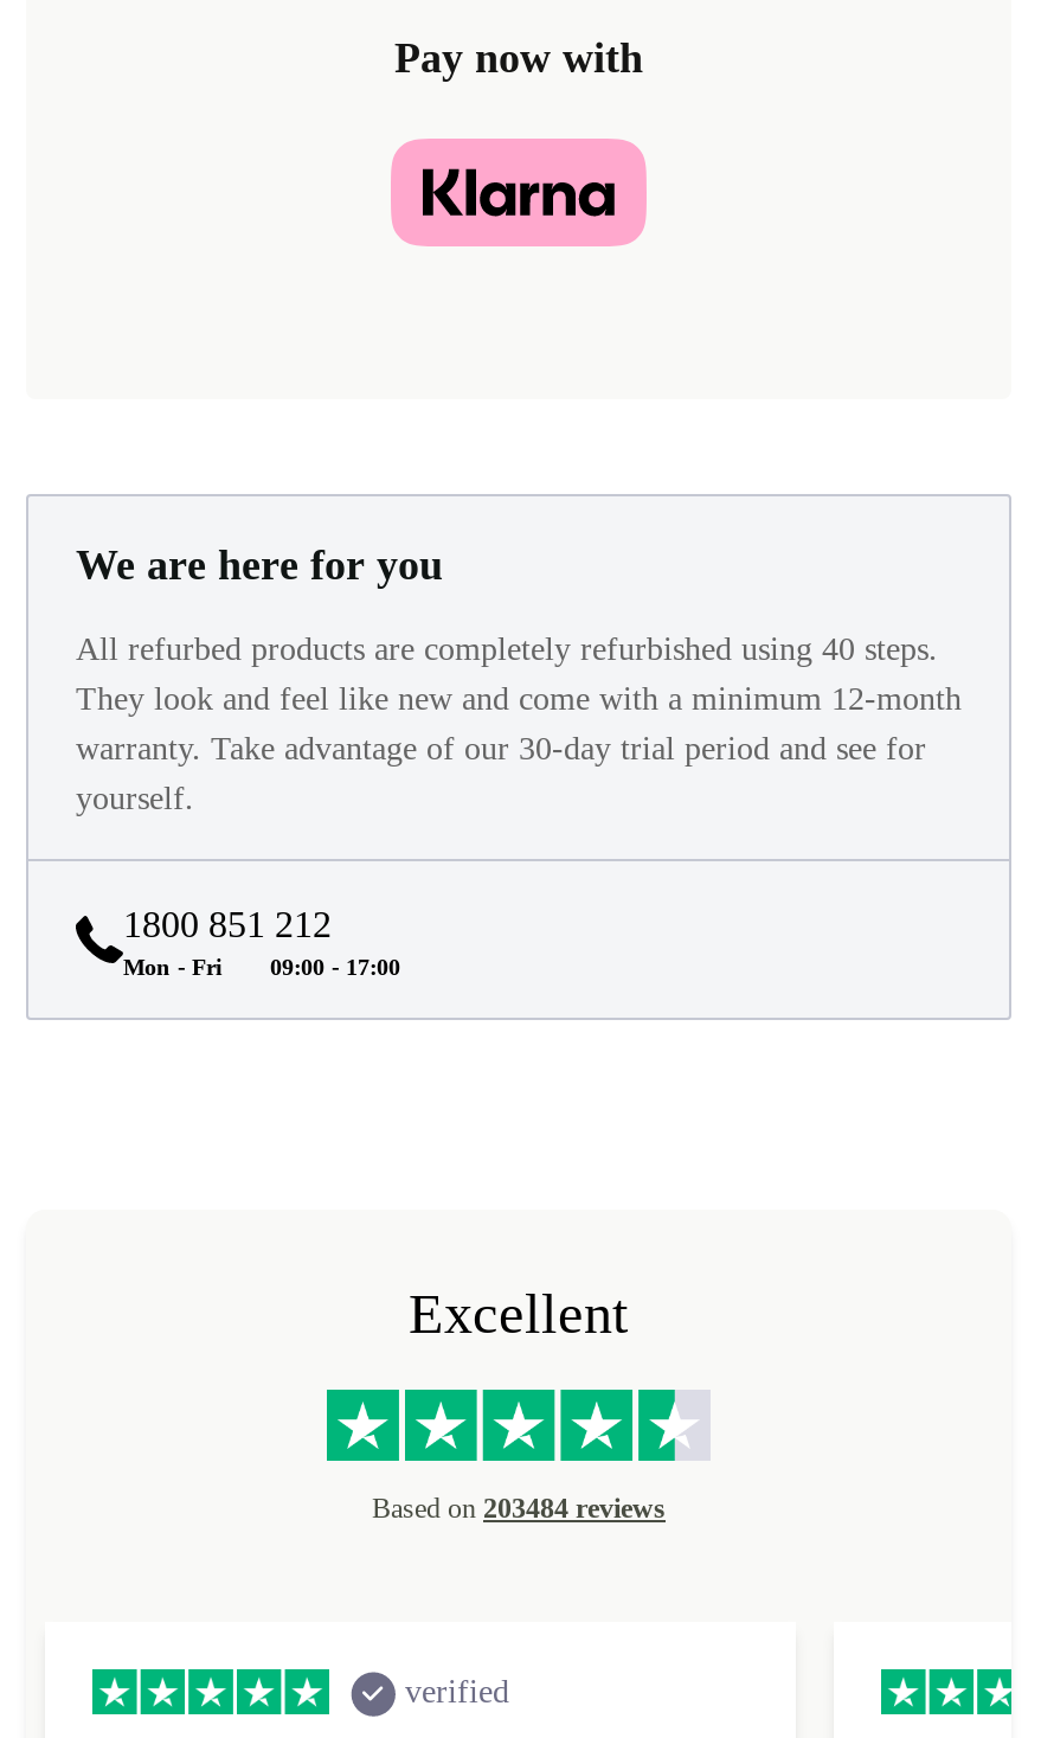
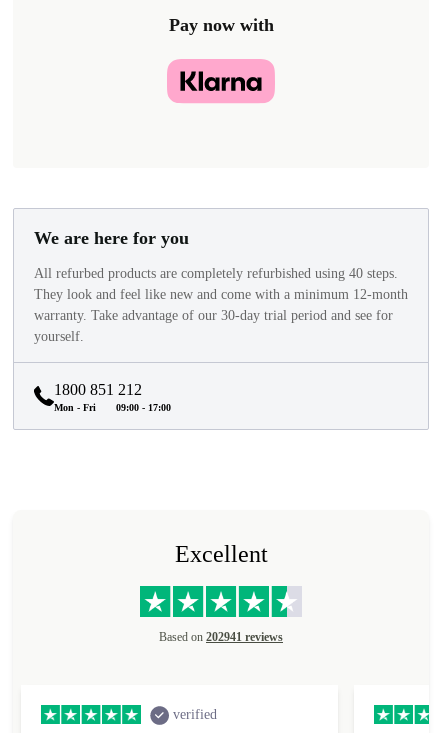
- Based on 203484 reviews
+ Based on 202941 reviews
